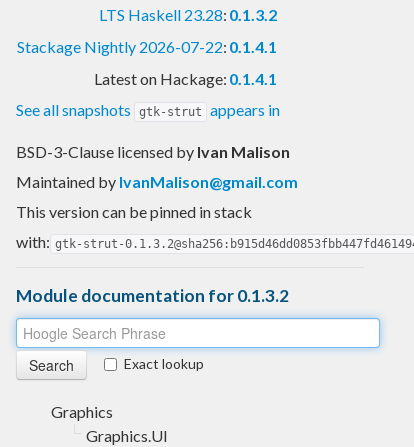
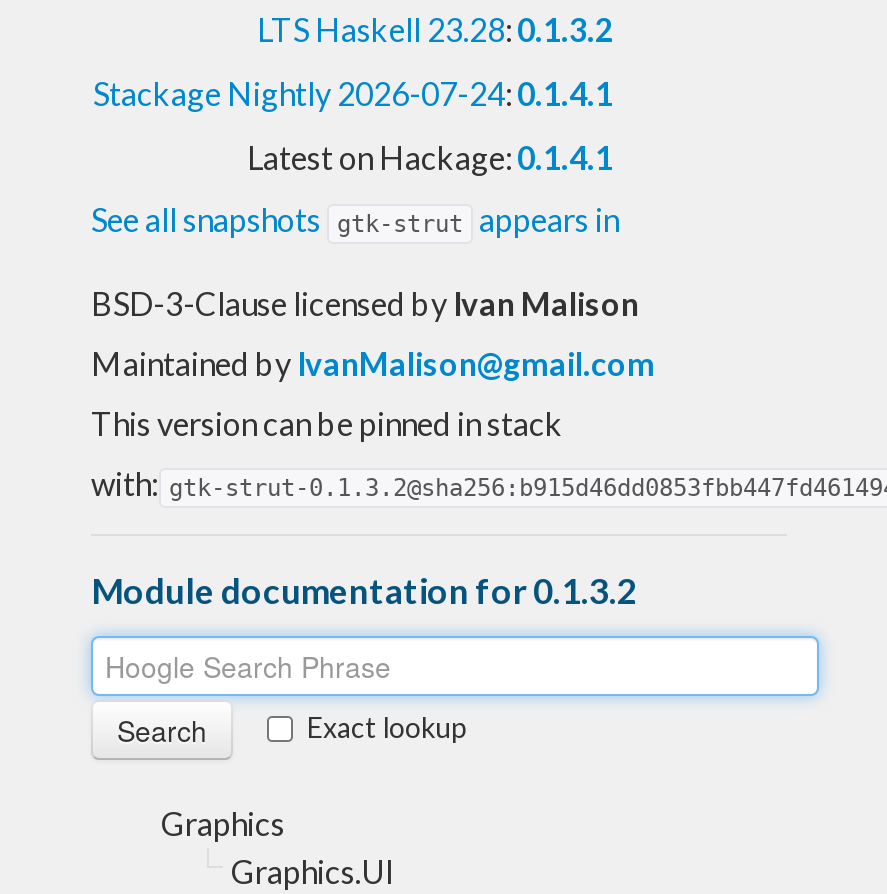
- Stackage Nightly 2026-07-22: 0.1.4.1
+ Stackage Nightly 2026-07-24: 0.1.4.1
